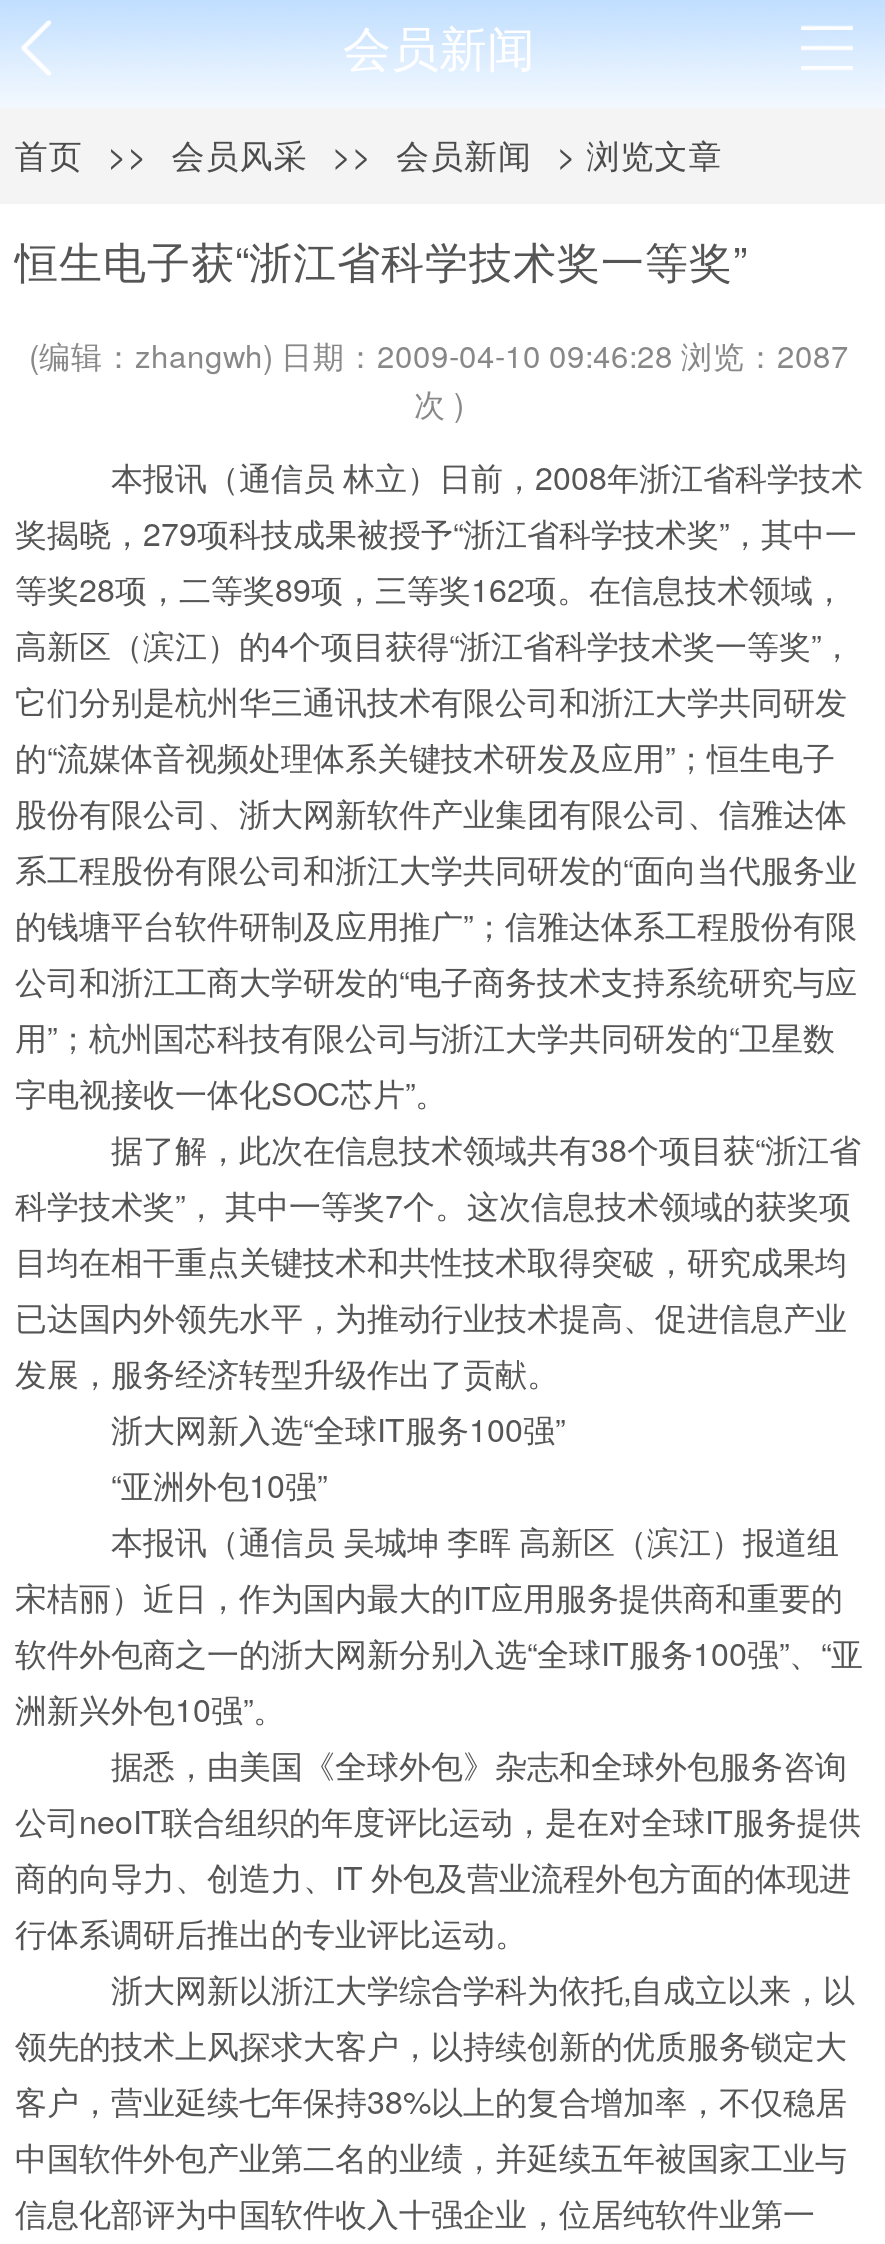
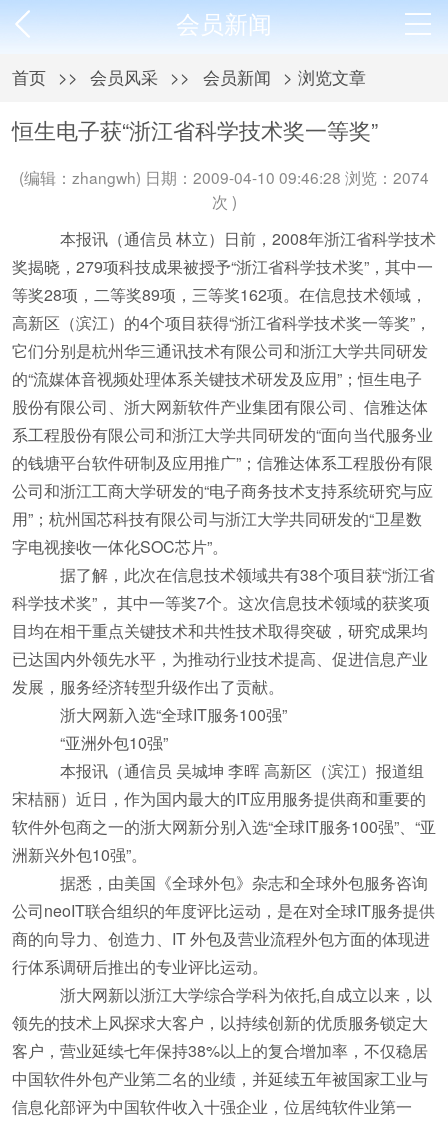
- (编辑：zhangwh) 日期：2009-04-10 09:46:28 浏览：2087
+ (编辑：zhangwh) 日期：2009-04-10 09:46:28 浏览：2074
